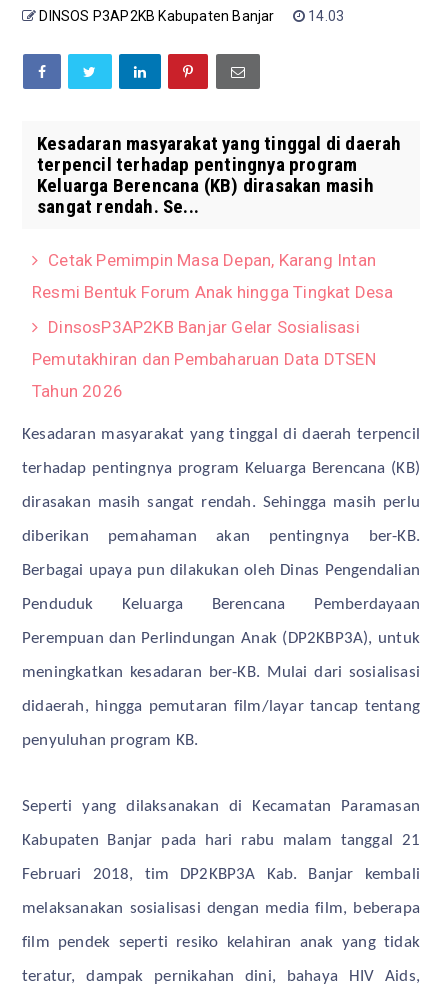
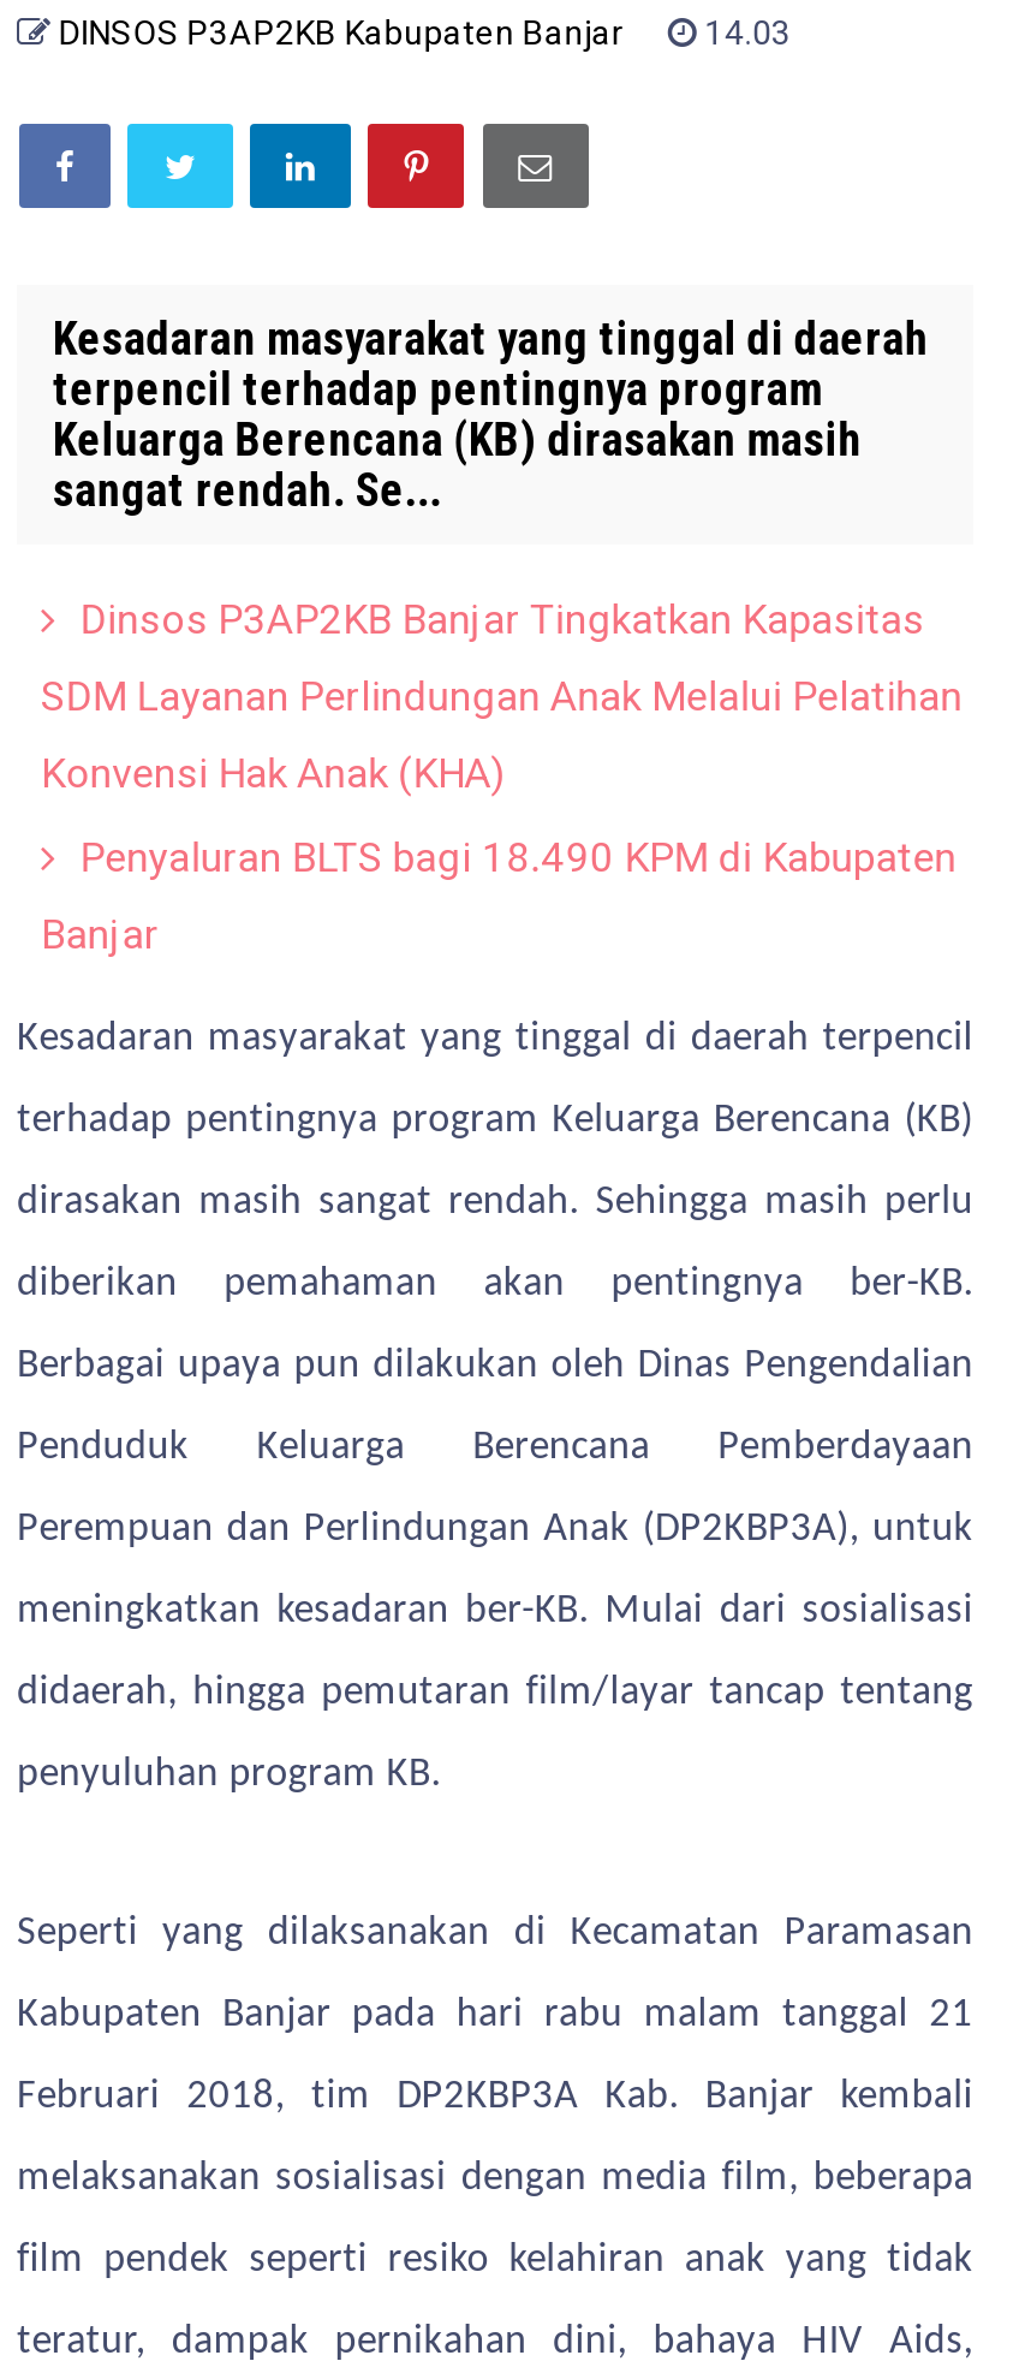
- Cetak Pemimpin Masa Depan, Karang Intan
+ Dinsos P3AP2KB Banjar Tingkatkan Kapasitas

- Resmi Bentuk Forum Anak hingga Tingkat Desa
+ SDM Layanan Perlindungan Anak Melalui Pelatihan

- DinsosP3AP2KB Banjar Gelar Sosialisasi
+ Konvensi Hak Anak (KHA)

- Pemutakhiran dan Pembaharuan Data DTSEN
+ Penyaluran BLTS bagi 18.490 KPM di Kabupaten

- Tahun 2026
+ Banjar
